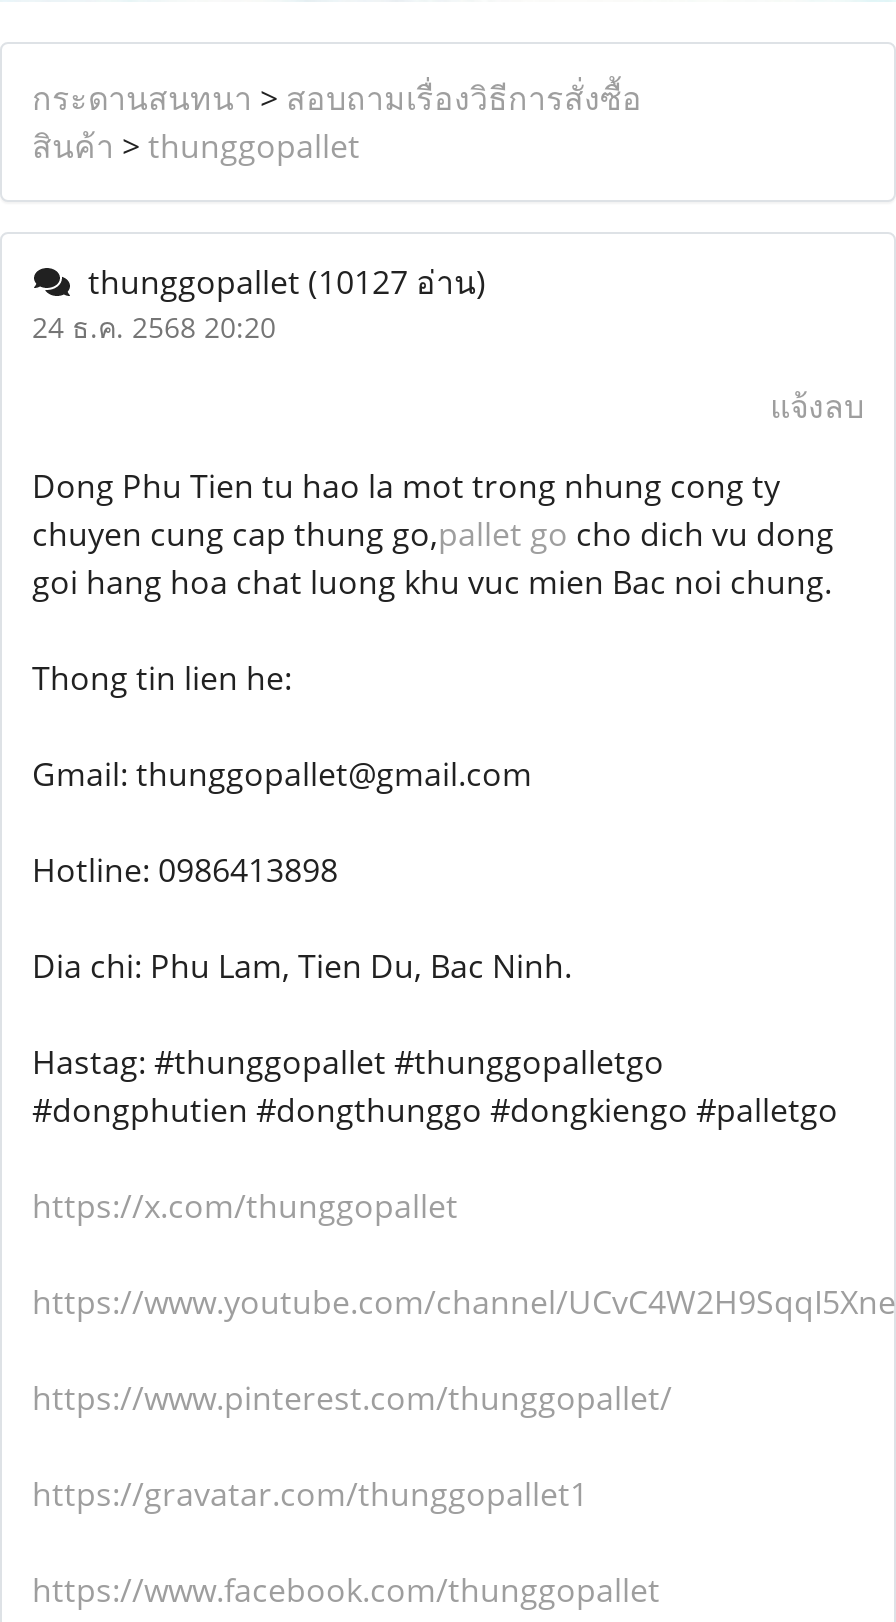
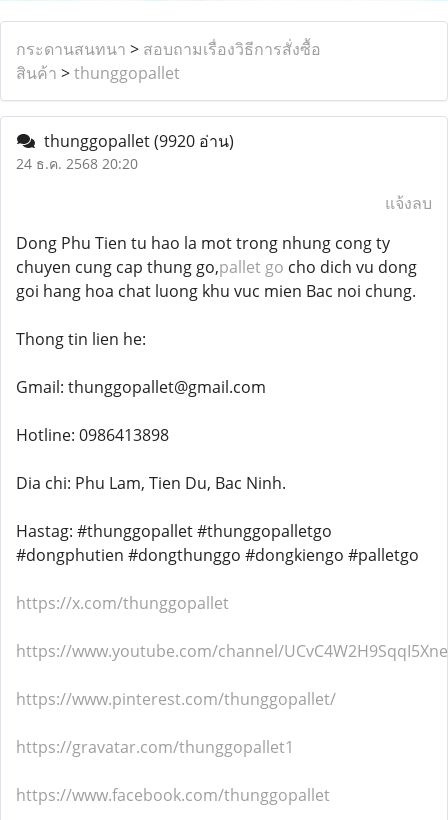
- thunggopallet (10127 อ่าน)
+ thunggopallet (9920 อ่าน)
